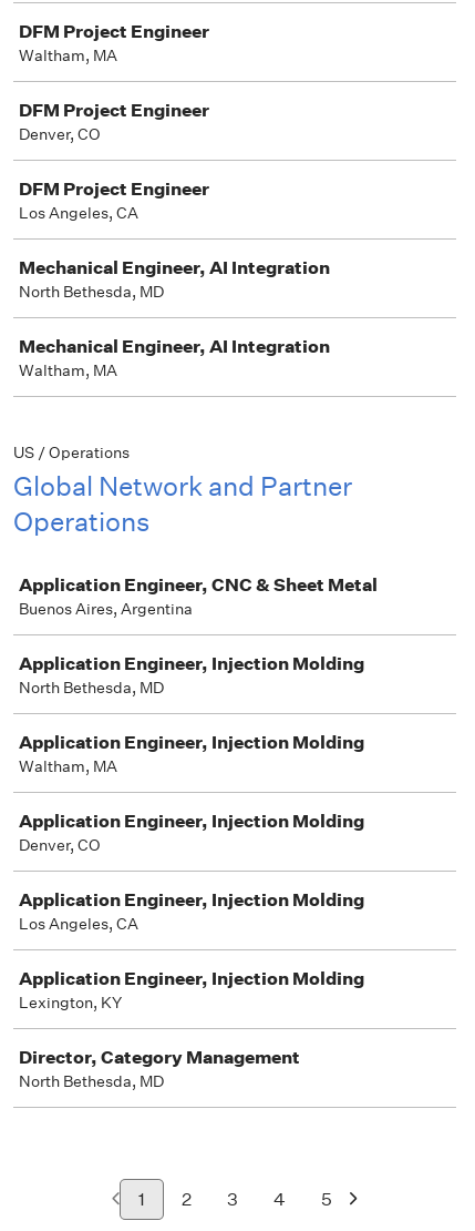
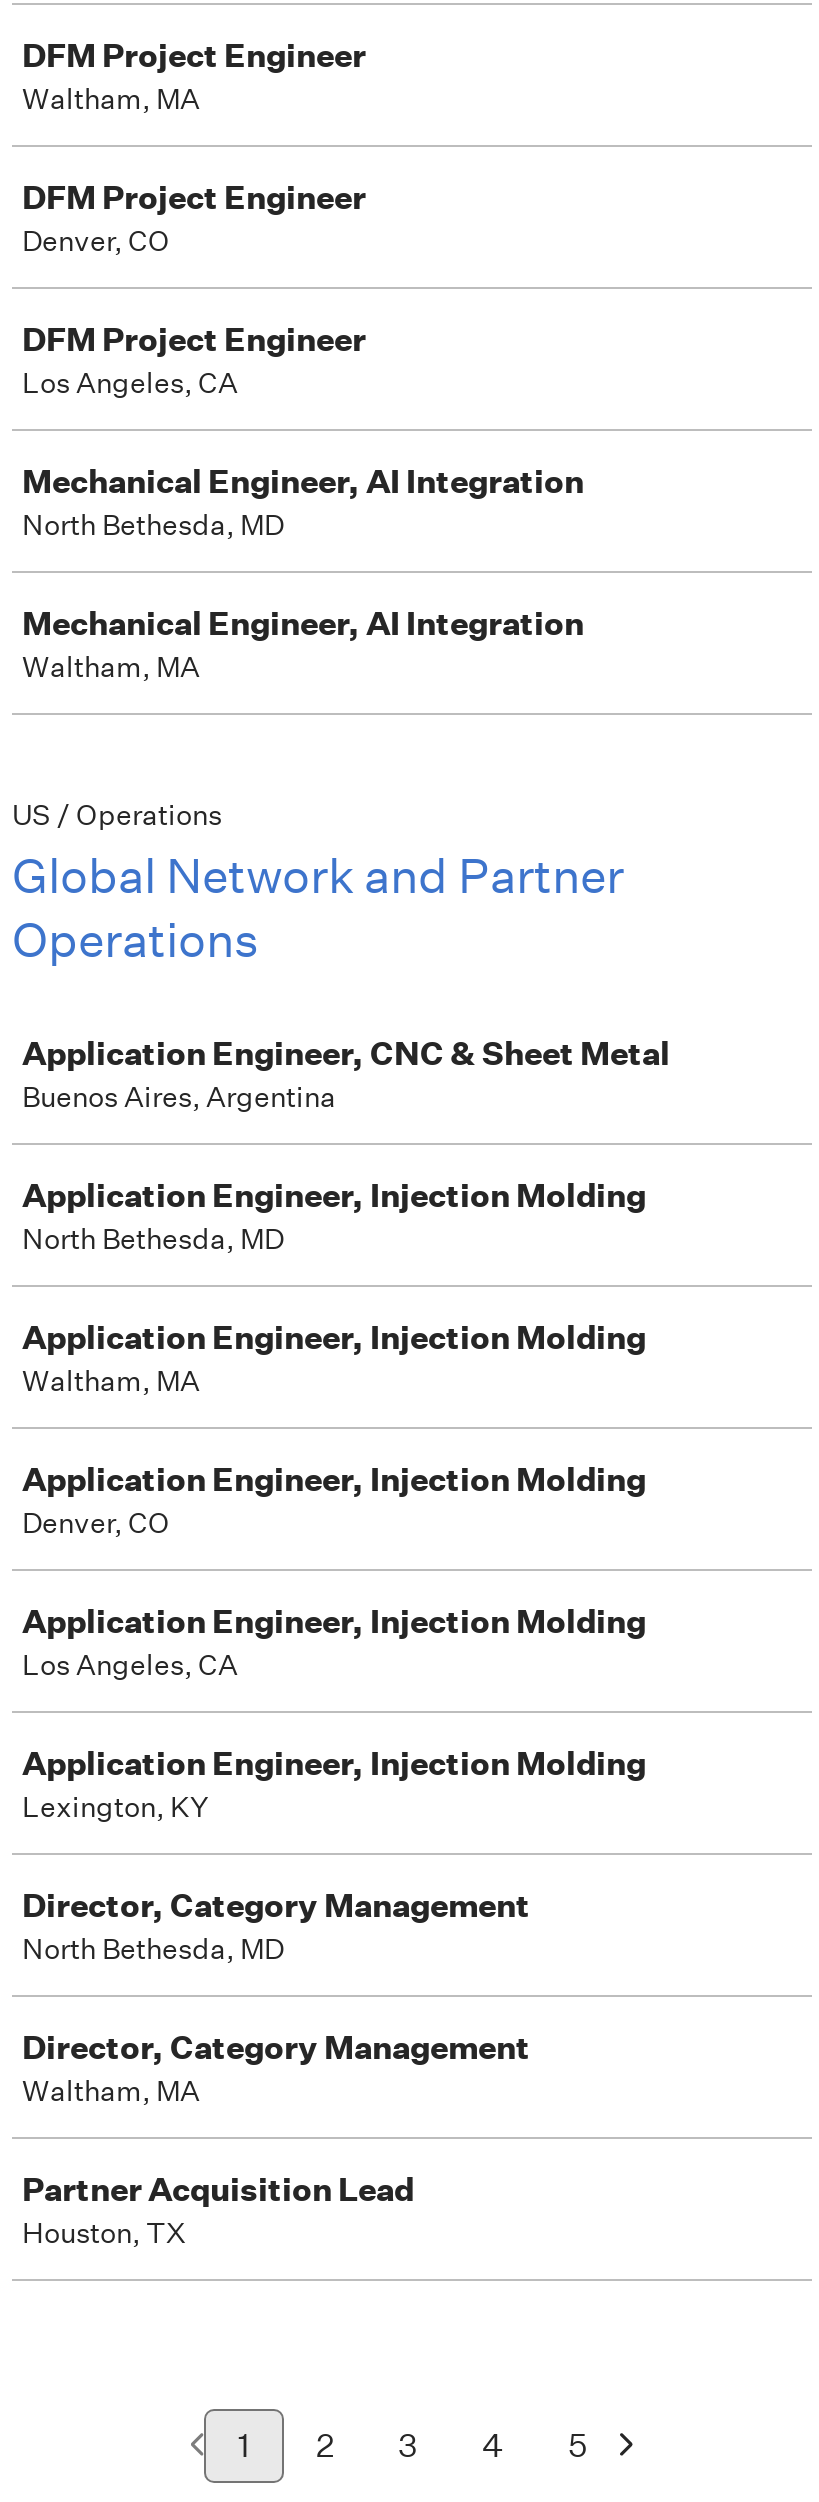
+ Director, Category Management
+ Waltham, MA
+ Partner Acquisition Lead
+ Houston, TX
